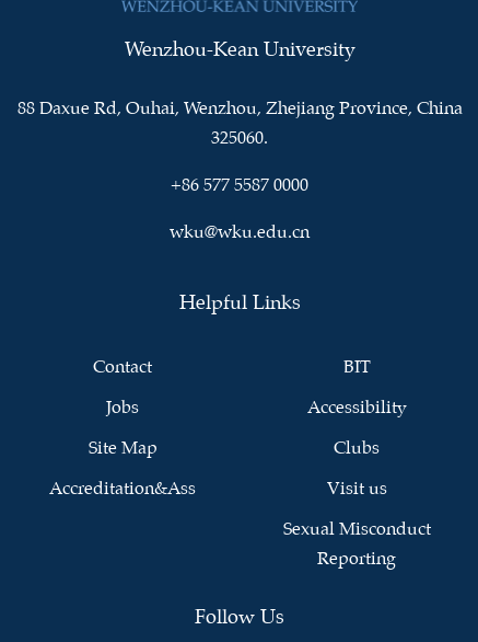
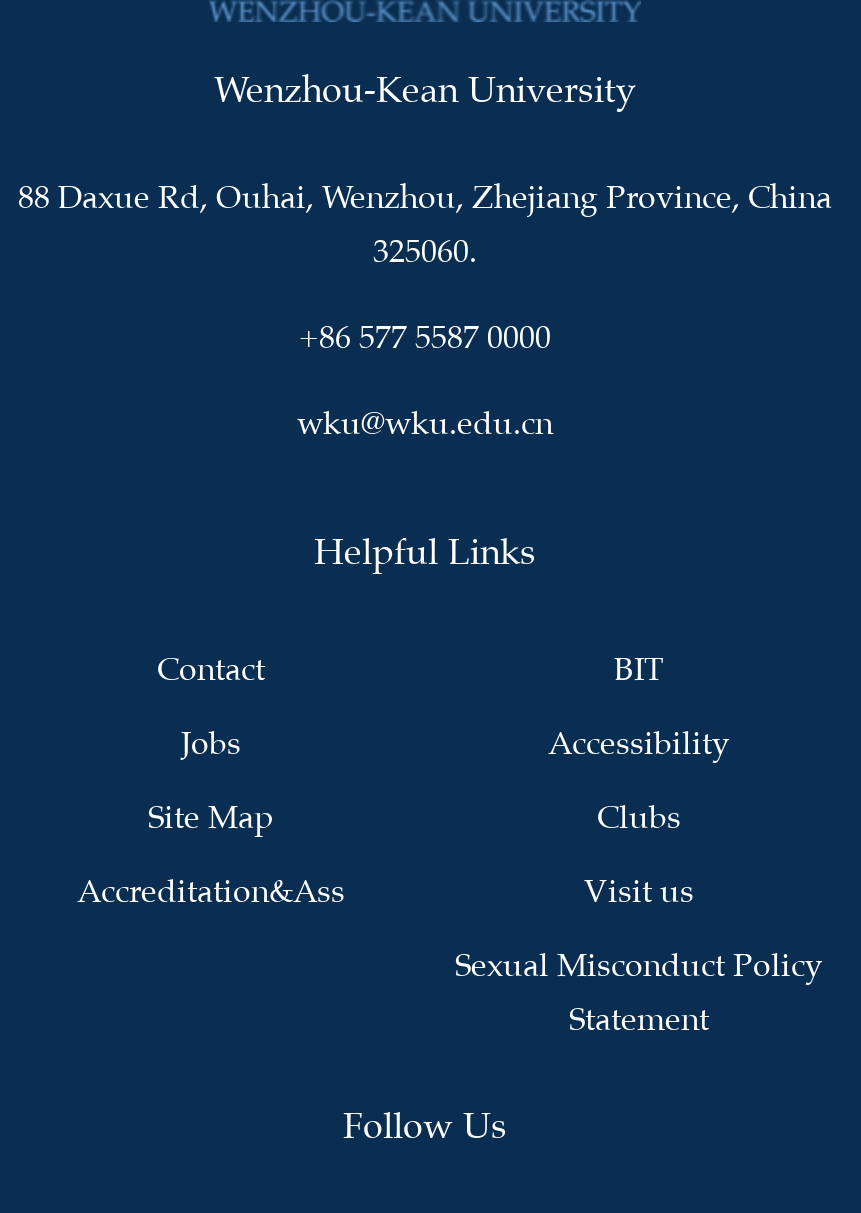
- Sexual Misconduct
+ Sexual Misconduct Policy

- Reporting
+ Statement
